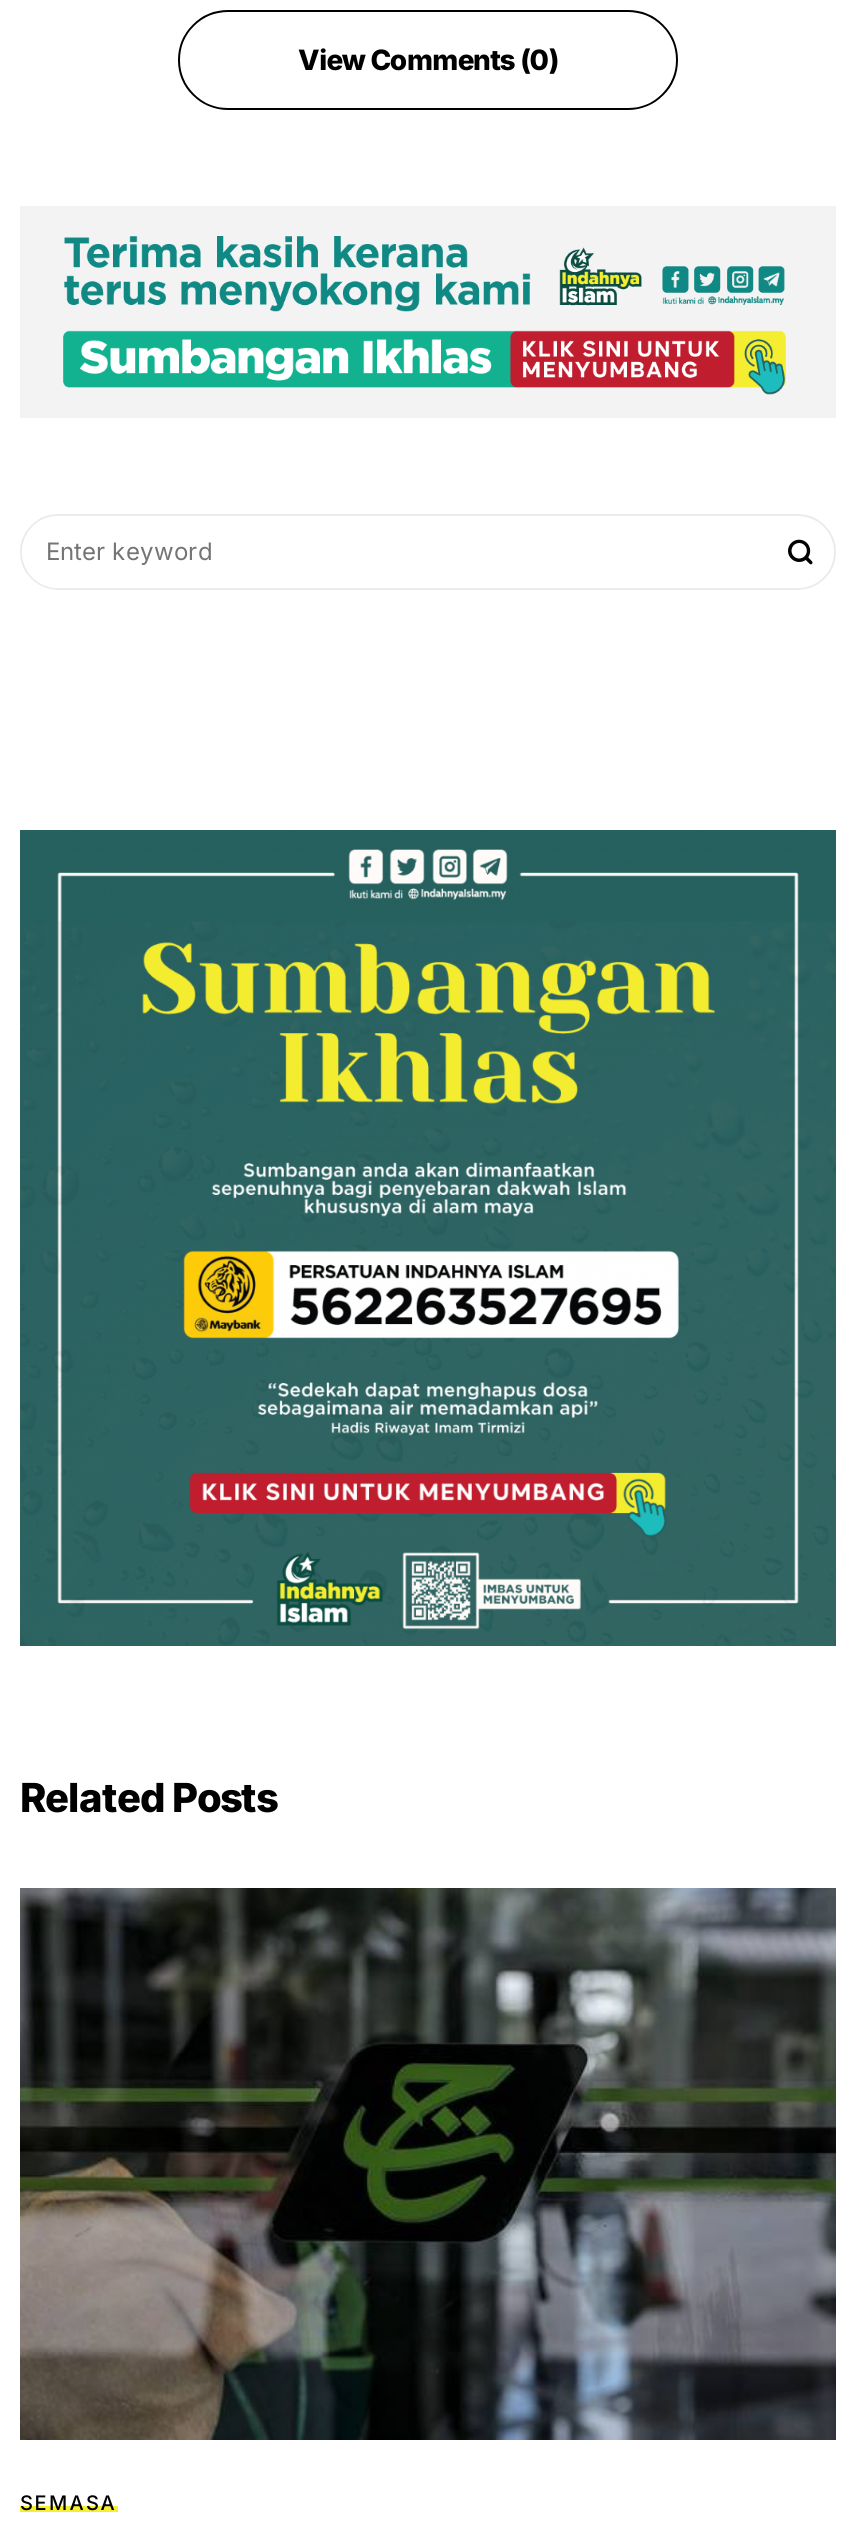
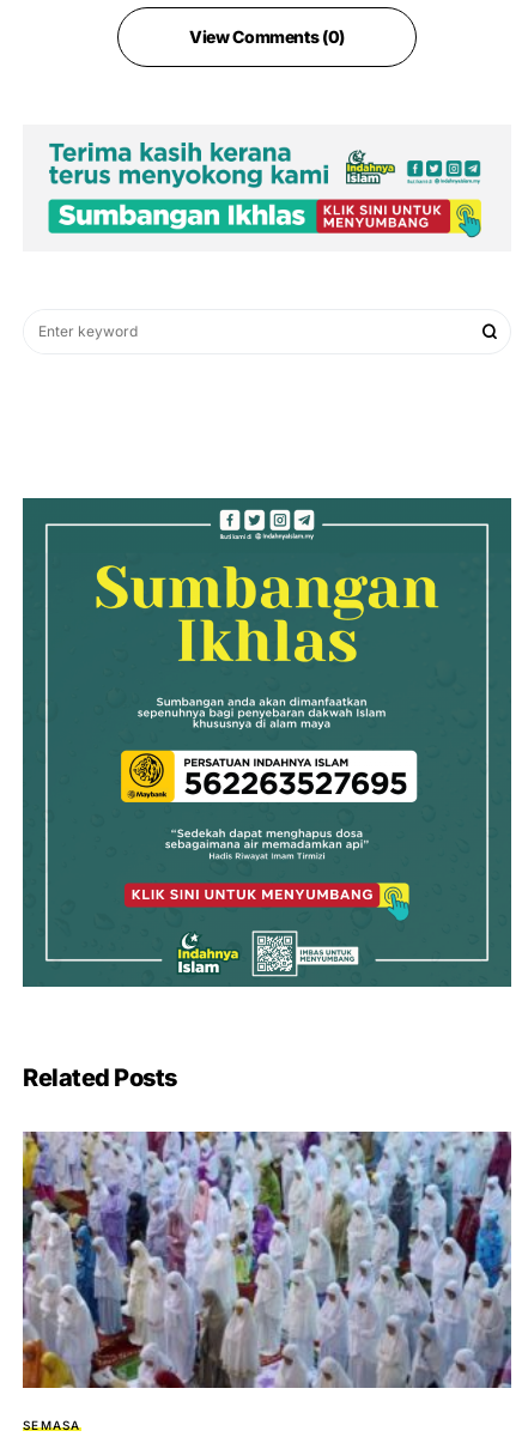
- [image]
+ [image]
